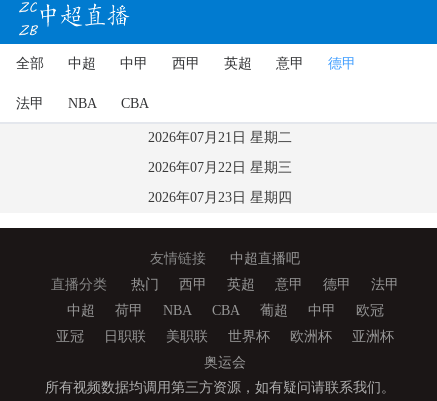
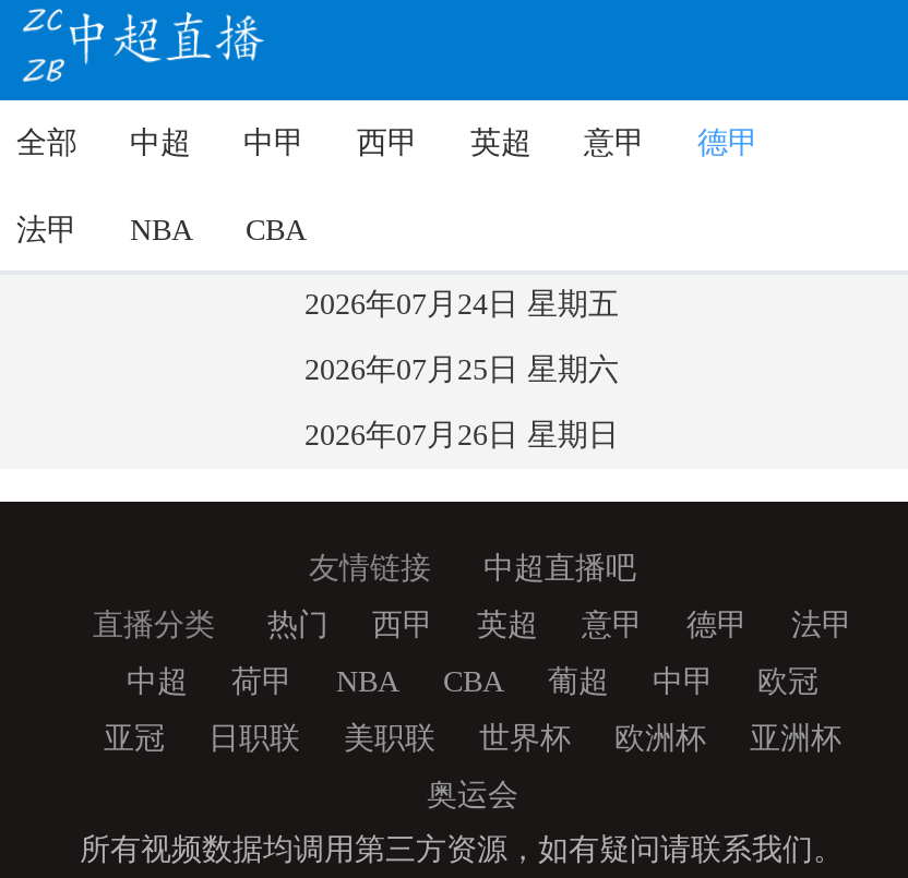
- 2026年07月21日 星期二
+ 2026年07月24日 星期五

- 2026年07月22日 星期三
+ 2026年07月25日 星期六

- 2026年07月23日 星期四
+ 2026年07月26日 星期日
